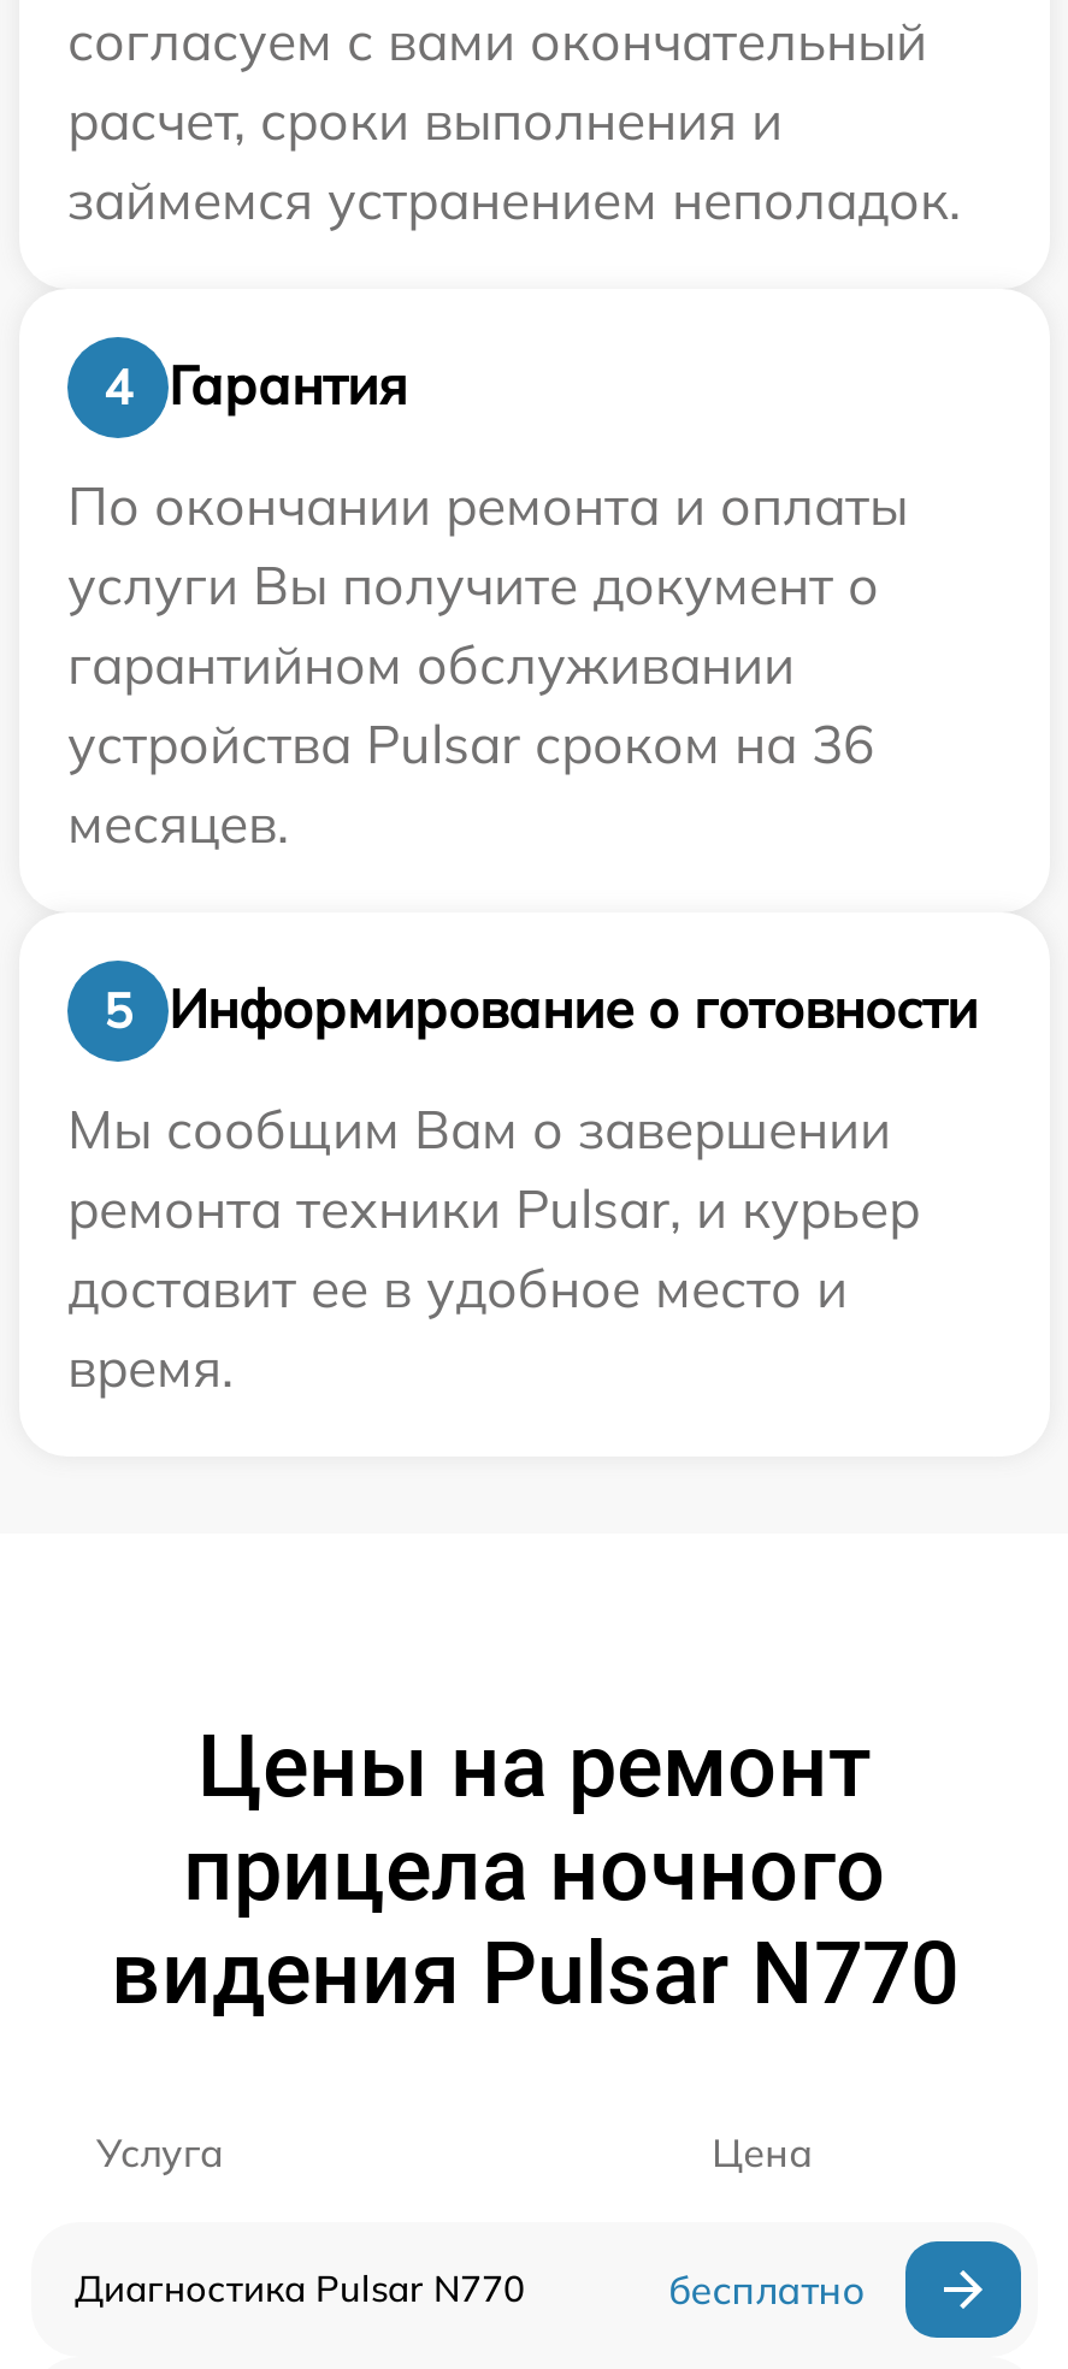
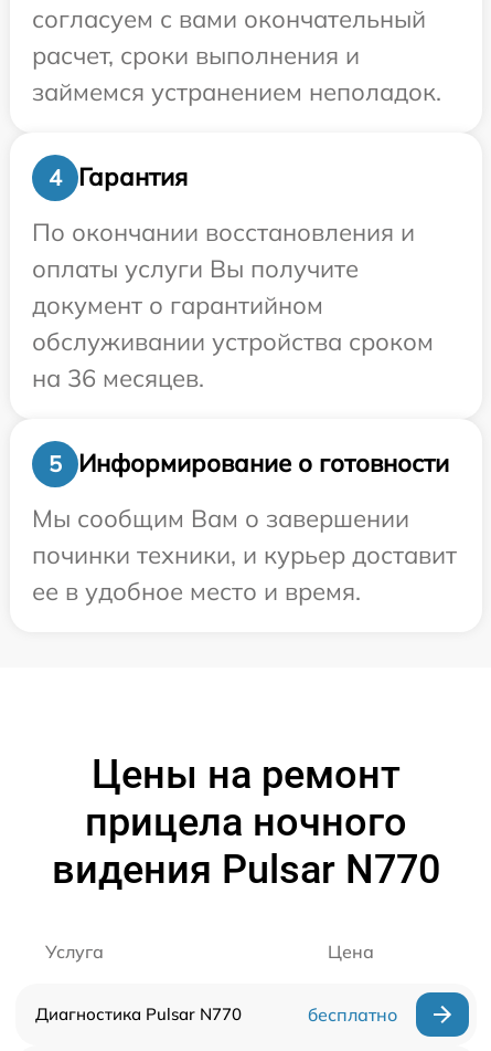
- По окончании ремонта и оплаты
- услуги Вы получите документ о
- гарантийном обслуживании
- устройства Pulsar сроком на 36
- месяцев.
+ По окончании восстановления и
+ оплаты услуги Вы получите
+ документ о гарантийном
+ обслуживании устройства сроком
+ на 36 месяцев.

- ремонта техники Pulsar, и курьер
- доставит ее в удобное место и
- время.
+ починки техники, и курьер доставит
+ ее в удобное место и время.
